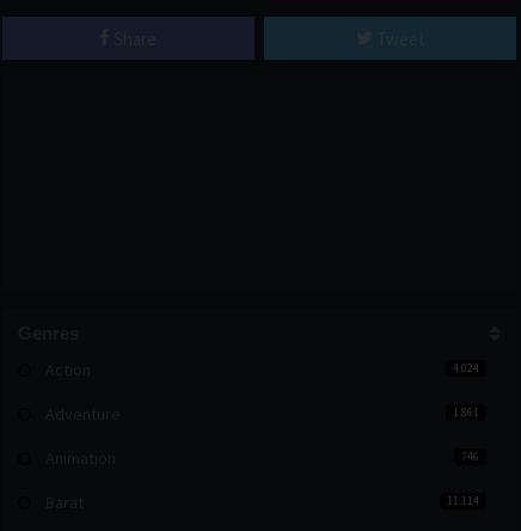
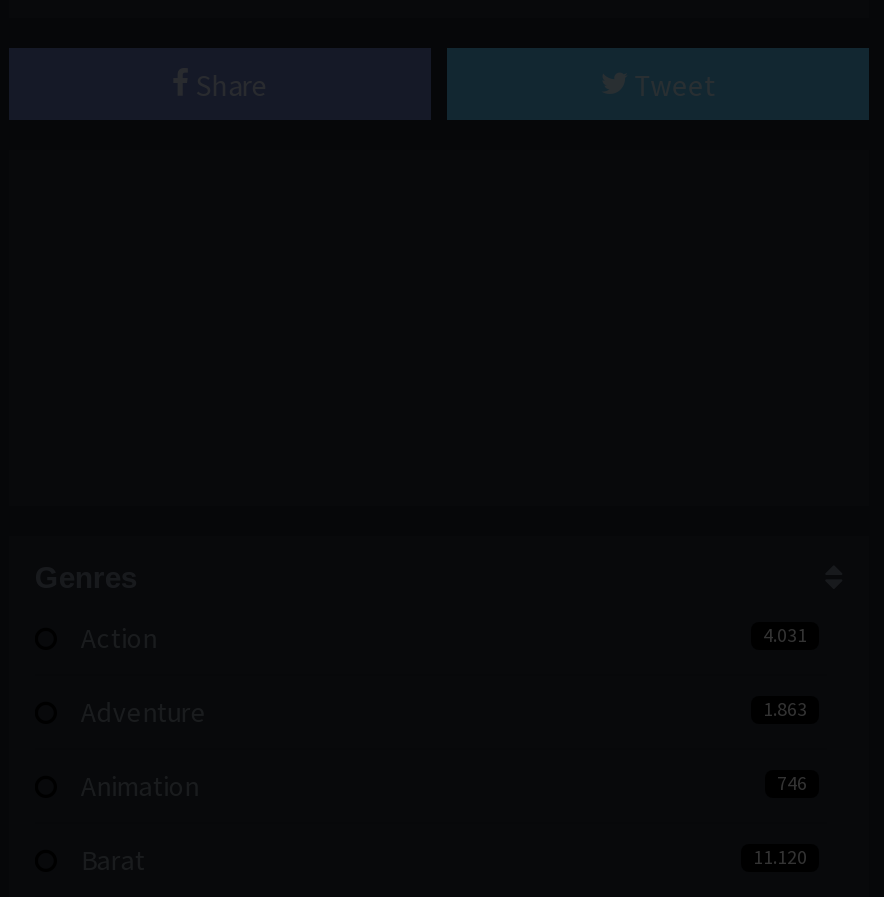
- 4.024
+ 4.031

- 1.861
+ 1.863

- 11.114
+ 11.120
